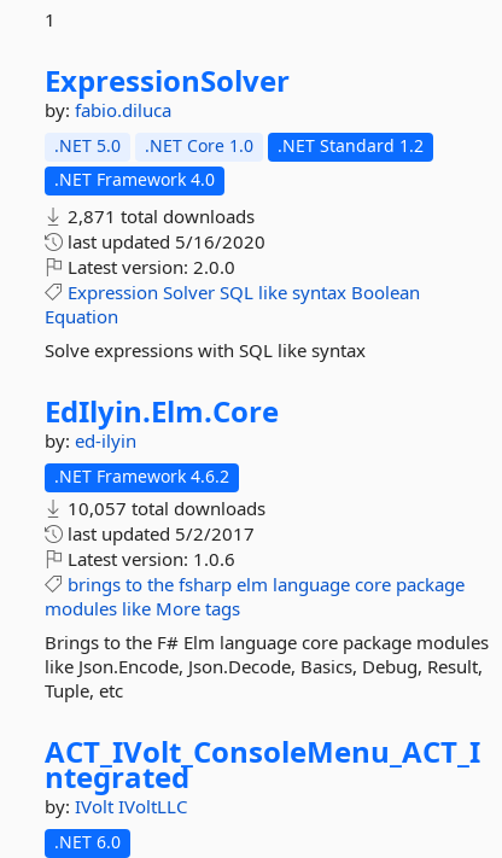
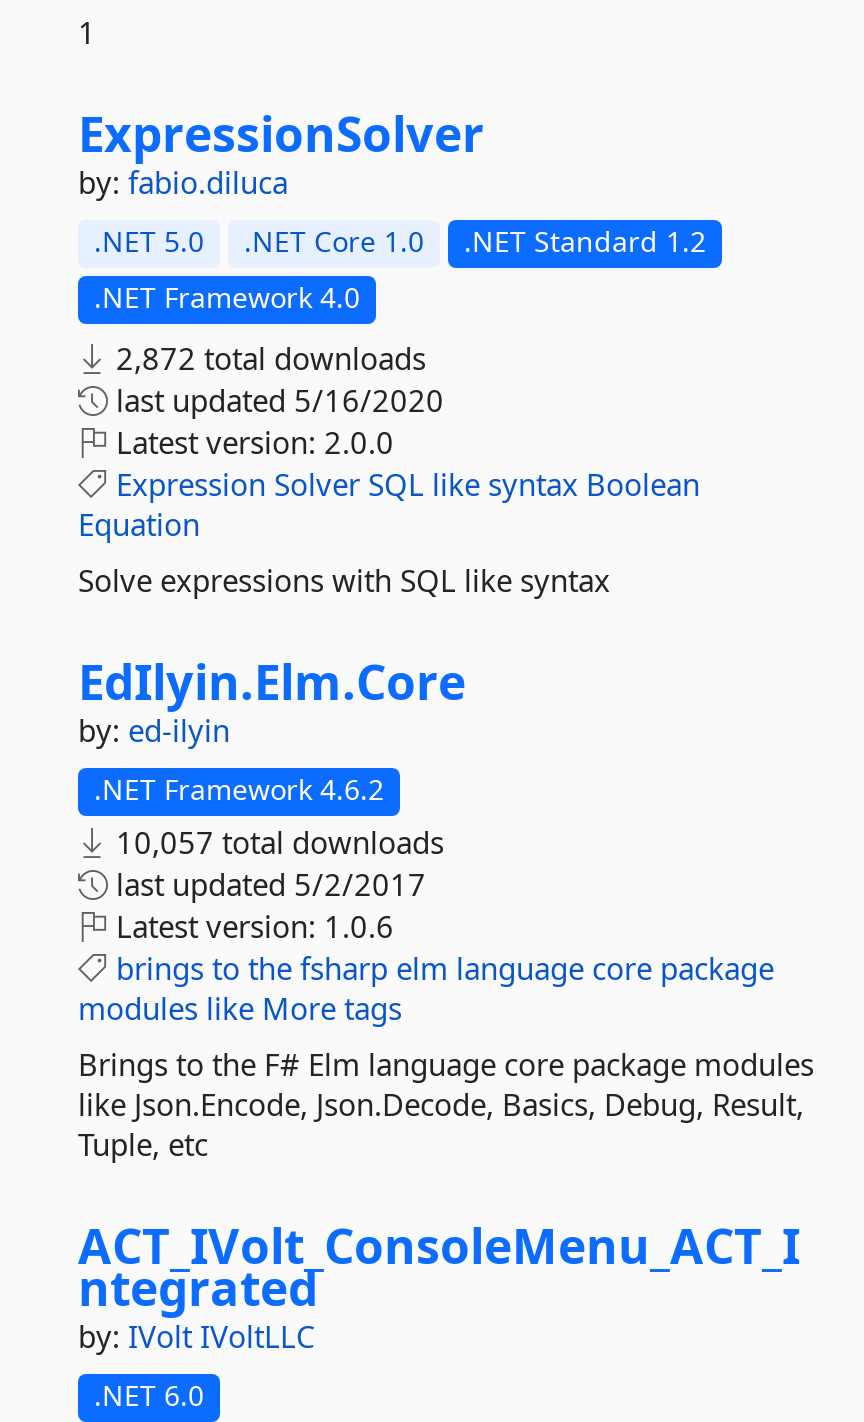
- 2,871 total downloads
+ 2,872 total downloads
